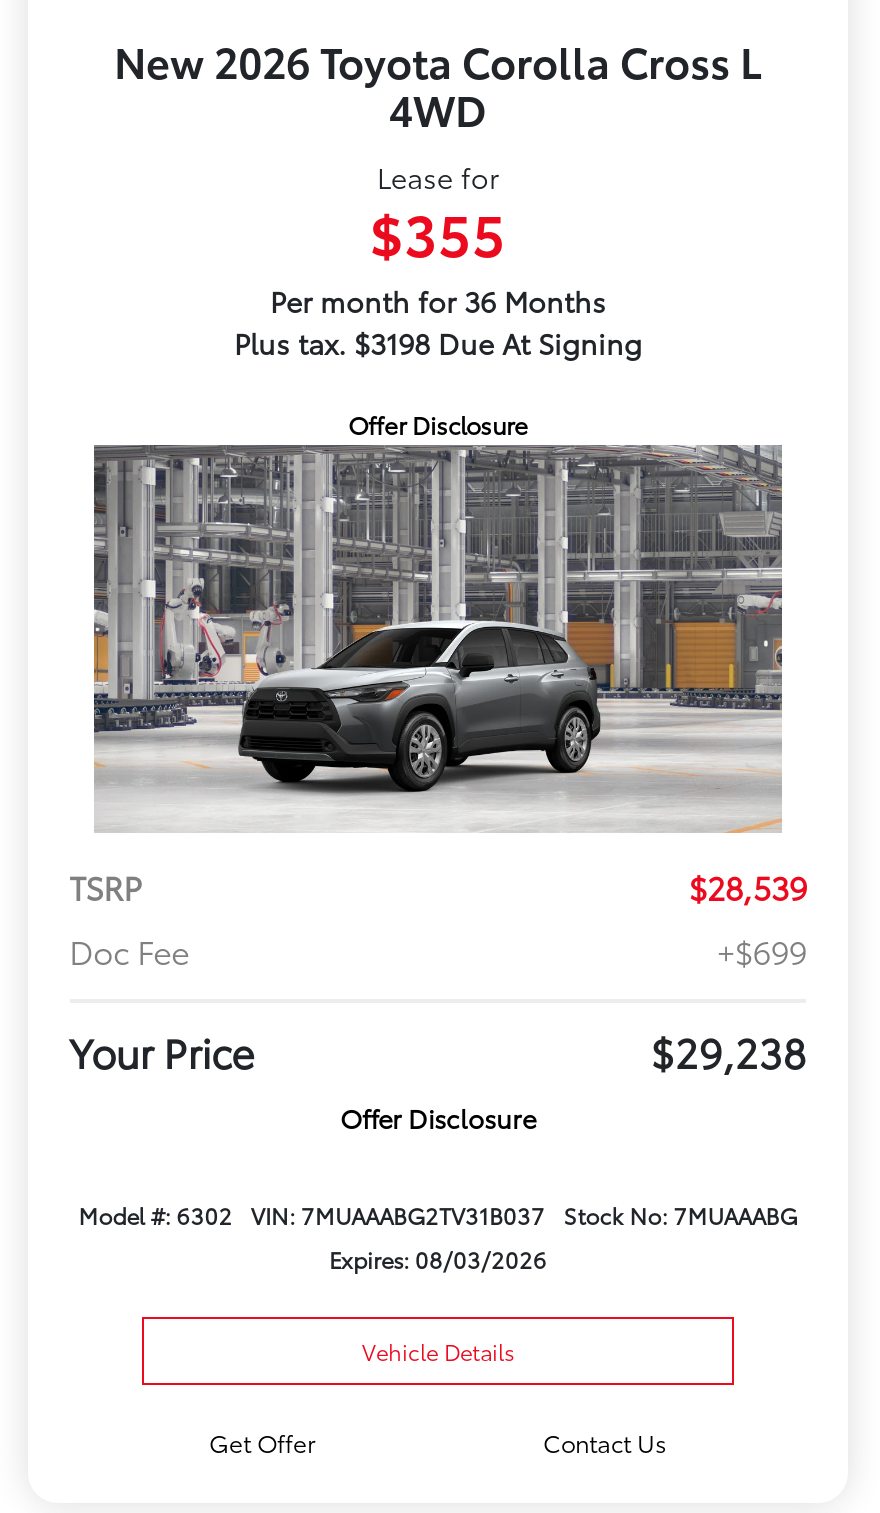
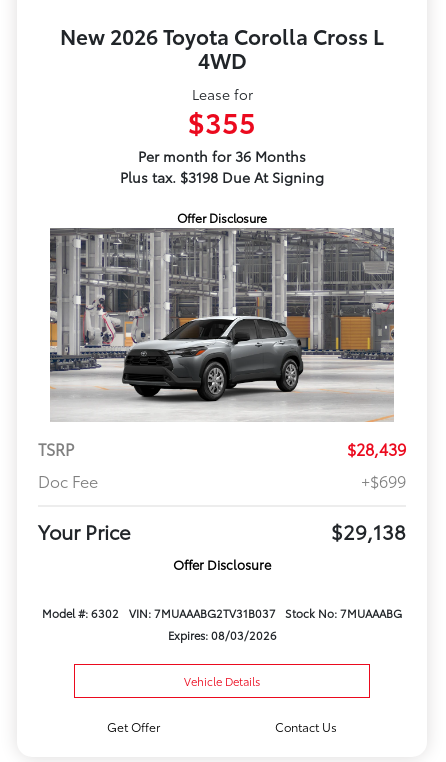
- $28,539
+ $28,439

- $29,238
+ $29,138
